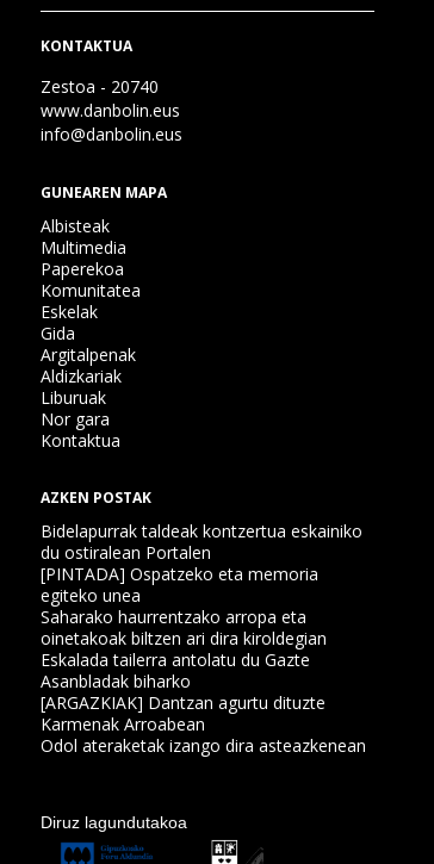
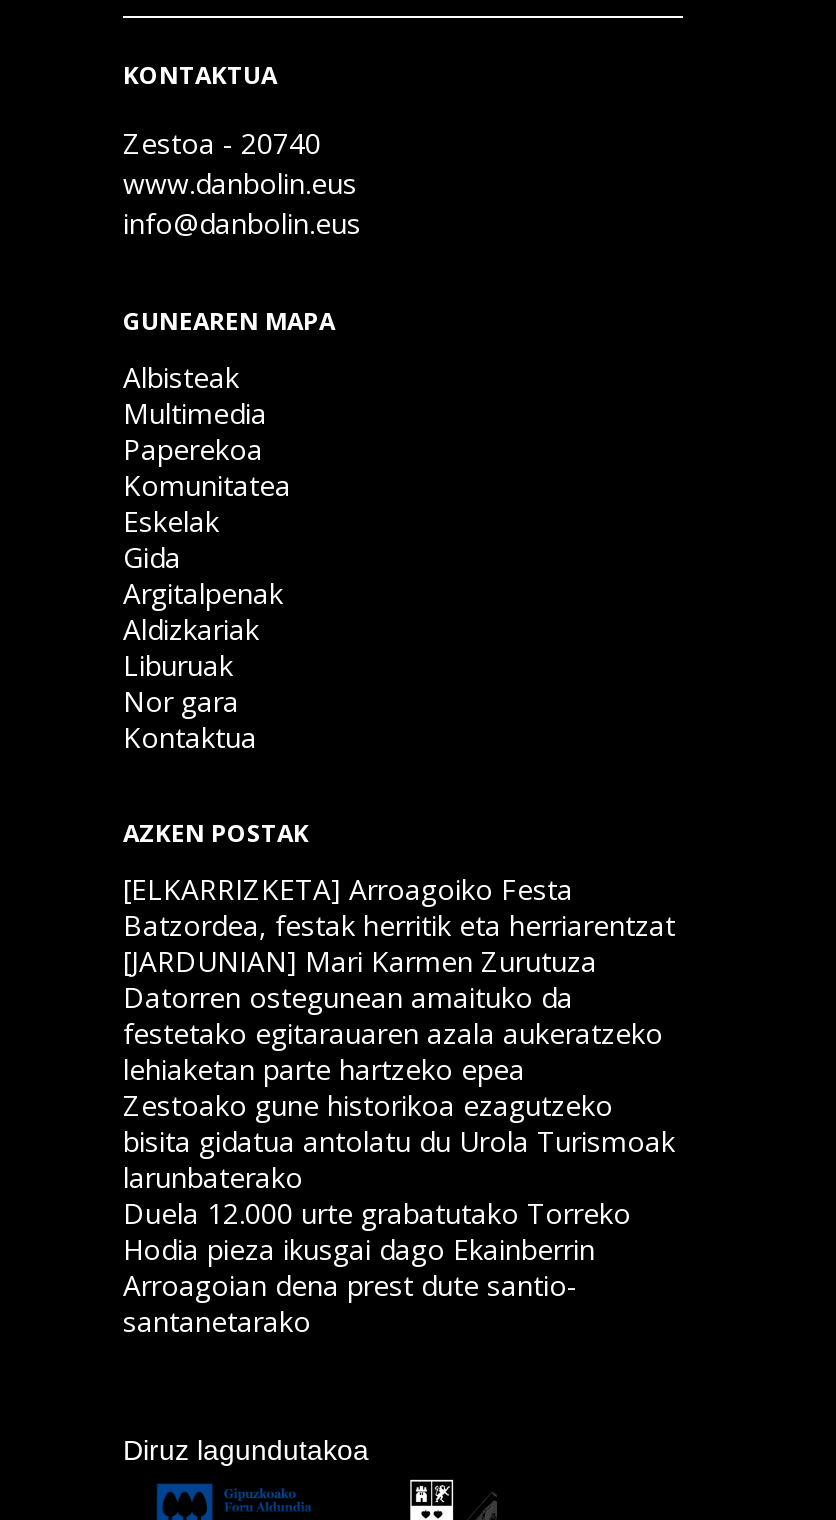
- Bidelapurrak taldeak kontzertua eskainiko
- du ostiralean Portalen
- [PINTADA] Ospatzeko eta memoria
- egiteko unea
- Saharako haurrentzako arropa eta
- oinetakoak biltzen ari dira kiroldegian
- Eskalada tailerra antolatu du Gazte
- Asanbladak biharko
- [ARGAZKIAK] Dantzan agurtu dituzte
- Karmenak Arroabean
- Odol ateraketak izango dira asteazkenean
+ [ELKARRIZKETA] Arroagoiko Festa
+ Batzordea, festak herritik eta herriarentzat
+ [JARDUNIAN] Mari Karmen Zurutuza
+ Datorren ostegunean amaituko da
+ festetako egitarauaren azala aukeratzeko
+ lehiaketan parte hartzeko epea
+ Zestoako gune historikoa ezagutzeko
+ bisita gidatua antolatu du Urola Turismoak
+ larunbaterako
+ Duela 12.000 urte grabatutako Torreko
+ Hodia pieza ikusgai dago Ekainberrin
+ Arroagoian dena prest dute santio-
+ santanetarako
